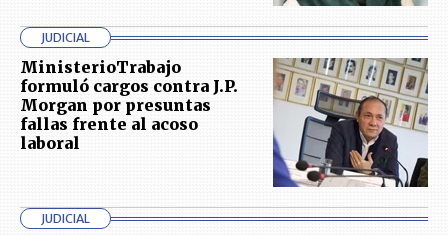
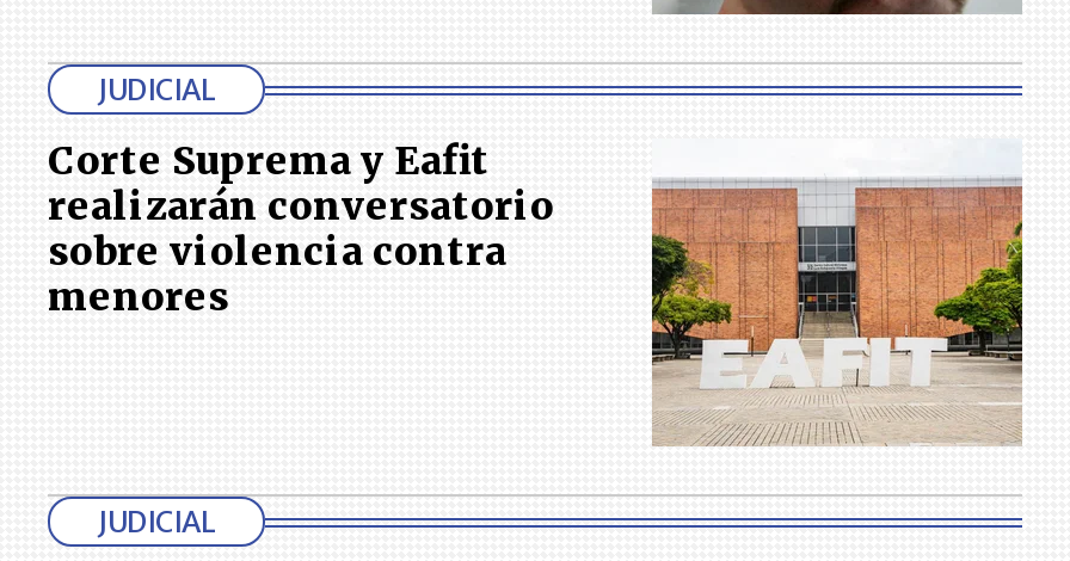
- [image]
- MinisterioTrabajo
- formuló cargos contra J.P.
- Morgan por presuntas
- fallas frente al acoso
- laboral
+ [image]
+ Corte Suprema y Eafit
+ realizarán conversatorio
+ sobre violencia contra
+ menores
